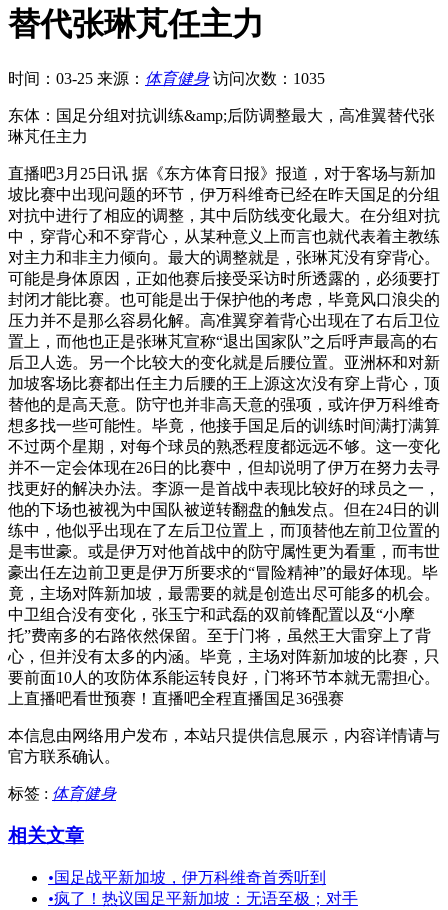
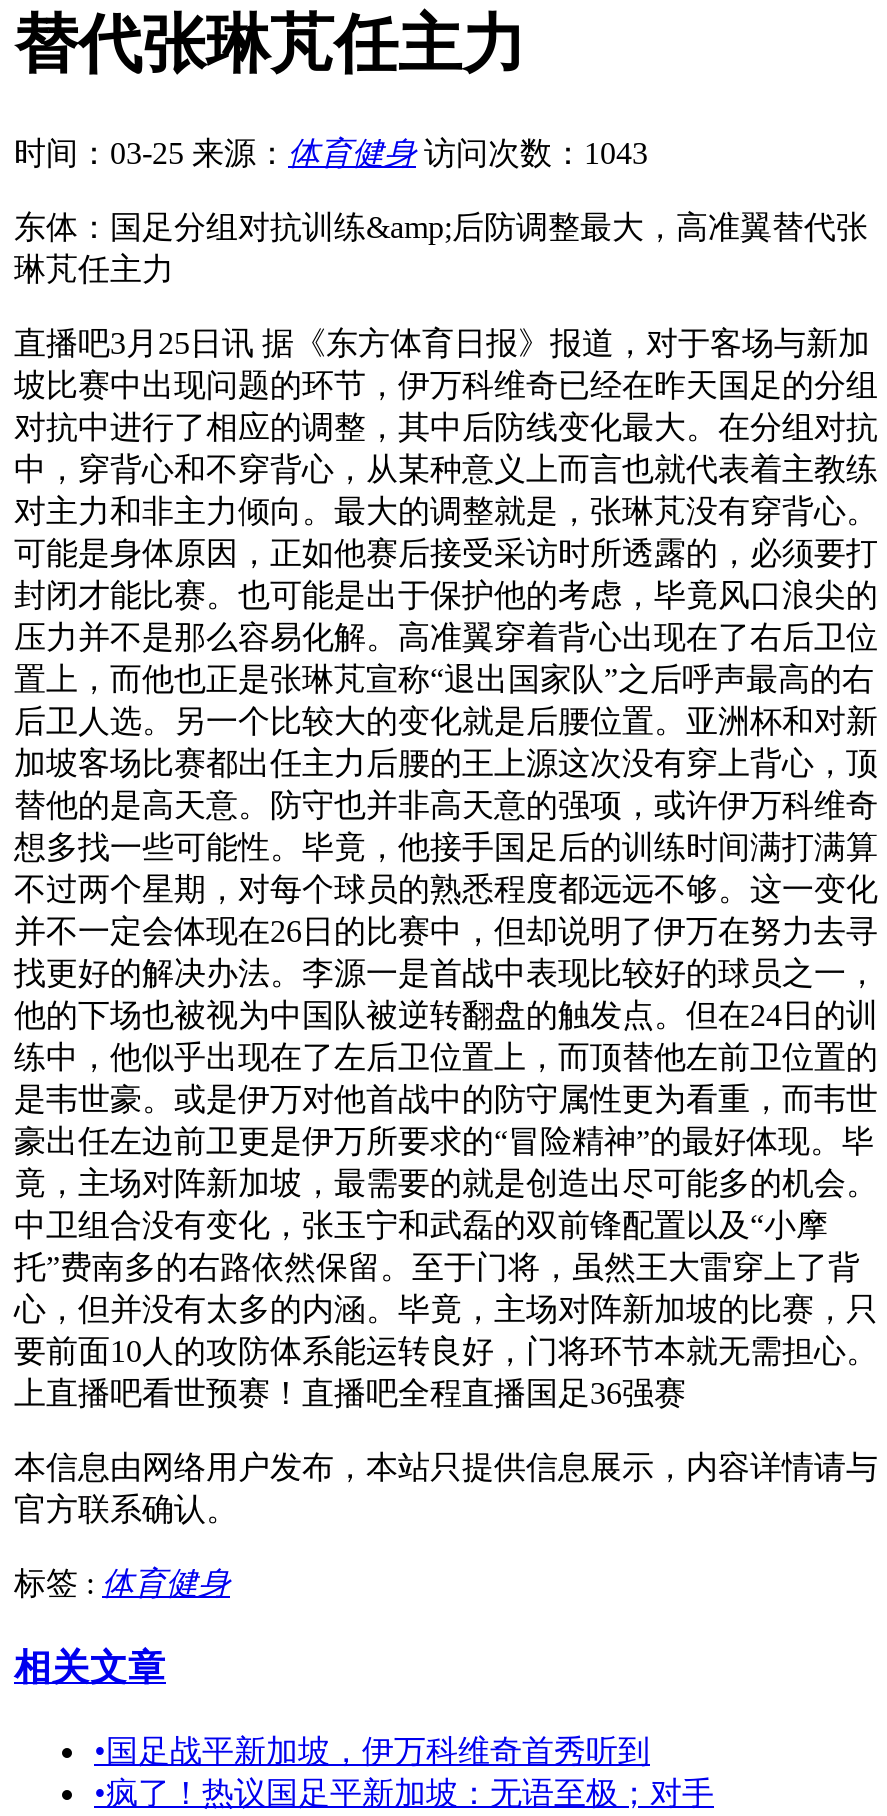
- 时间：03-25 来源：体育健身 访问次数：1035
+ 时间：03-25 来源：体育健身 访问次数：1043
